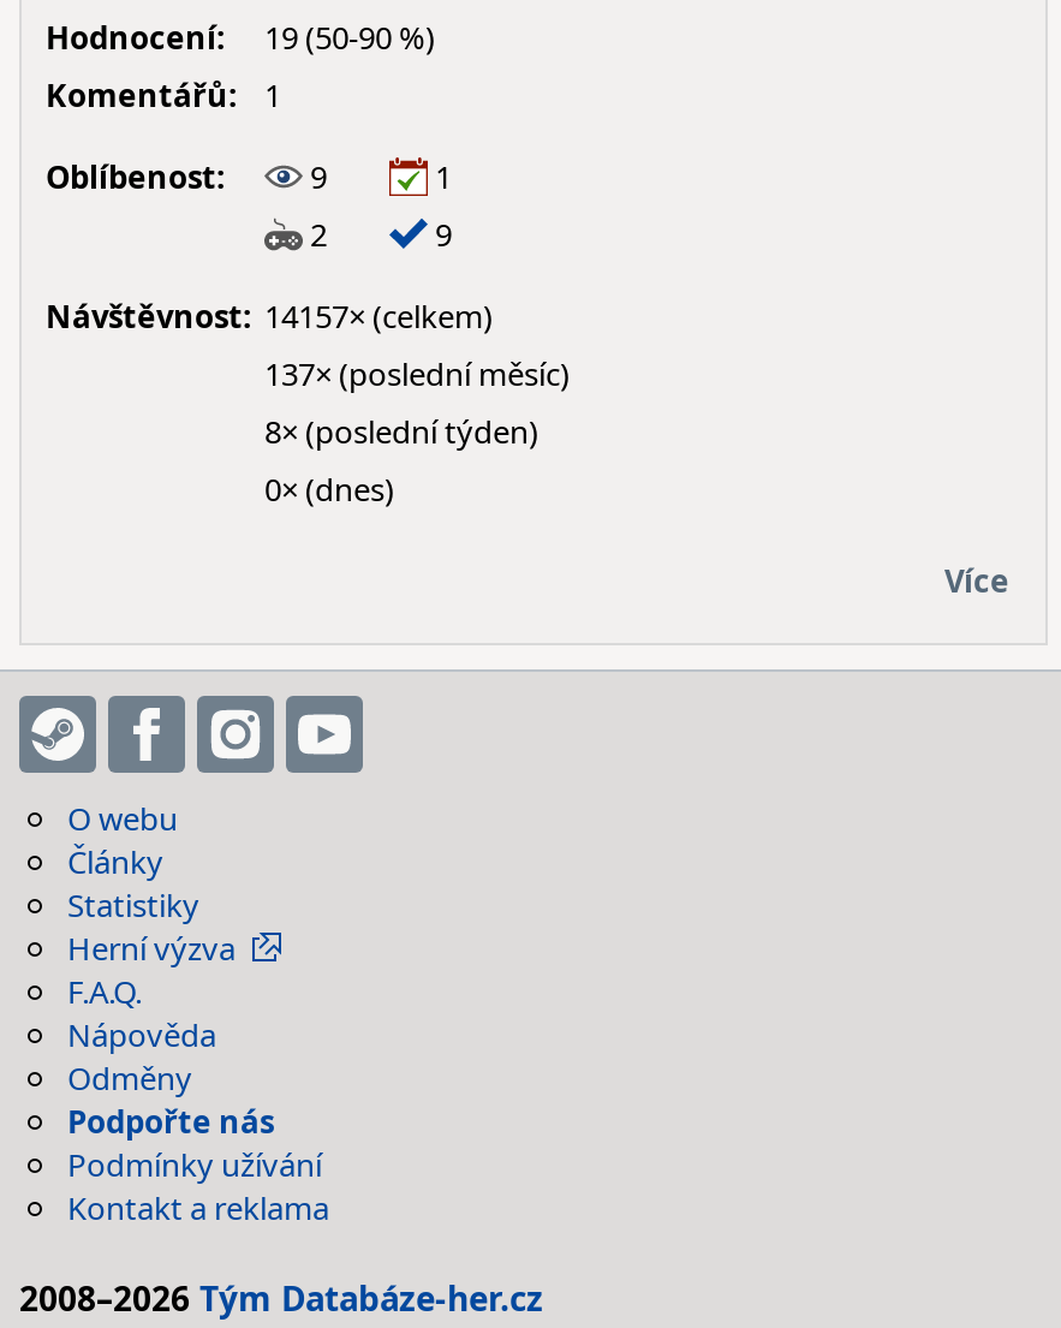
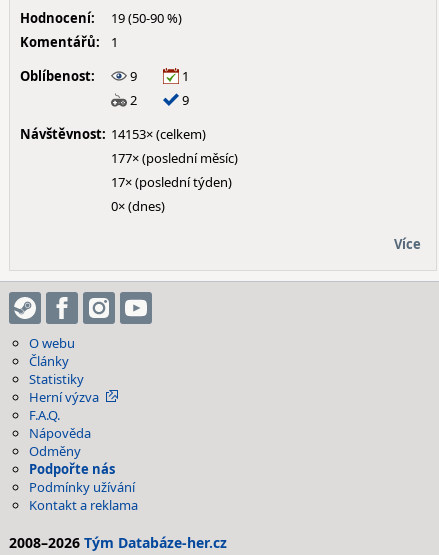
- Návštěvnost: 14157× (celkem)
+ Návštěvnost: 14153× (celkem)

- 137× (poslední měsíc)
+ 177× (poslední měsíc)

- 8× (poslední týden)
+ 17× (poslední týden)
